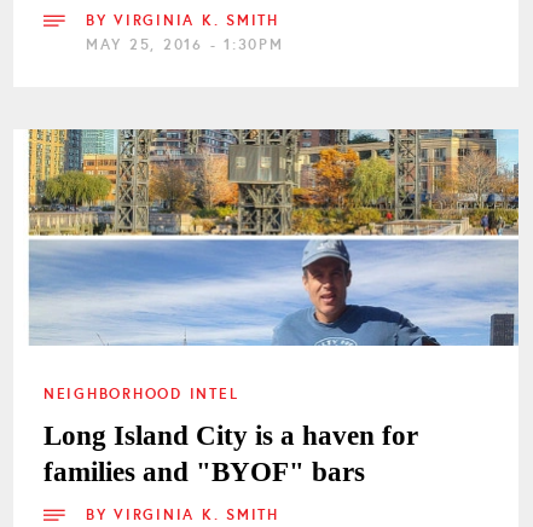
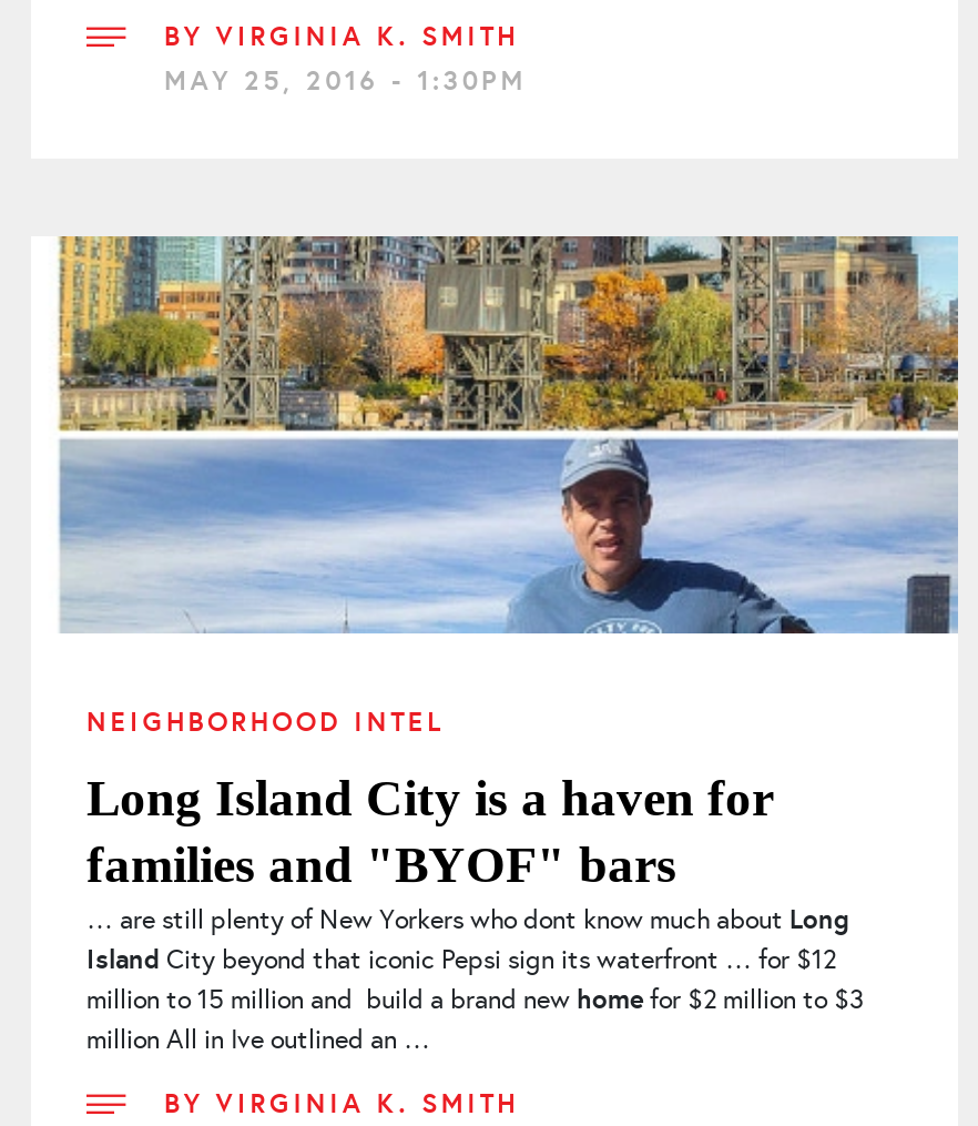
+ … are still plenty of New Yorkers who dont know much about Long
+ Island City beyond that iconic Pepsi sign its waterfront … for $12
+ million to 15 million and build a brand new home for $2 million to $3
+ million All in Ive outlined an …
